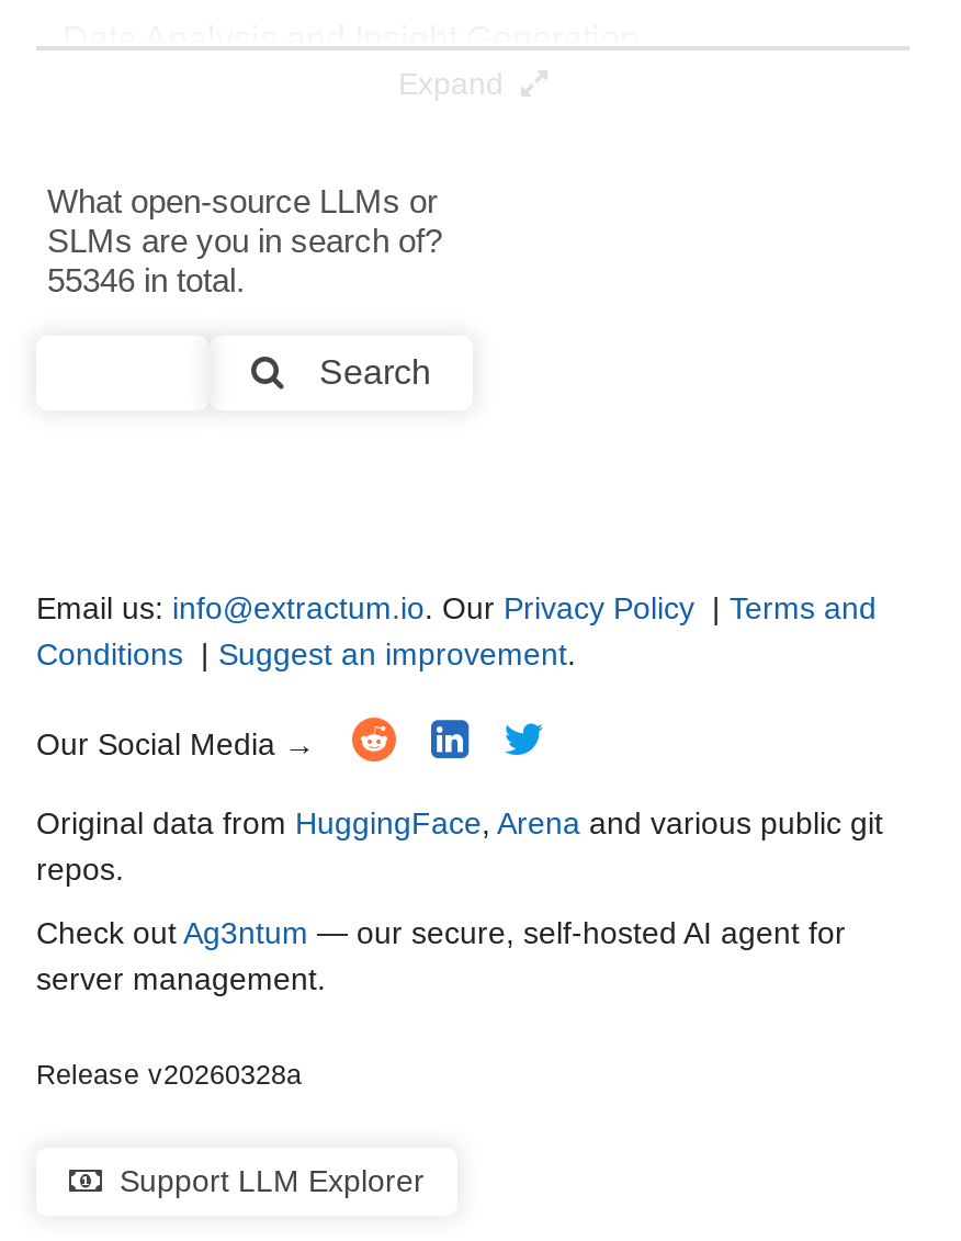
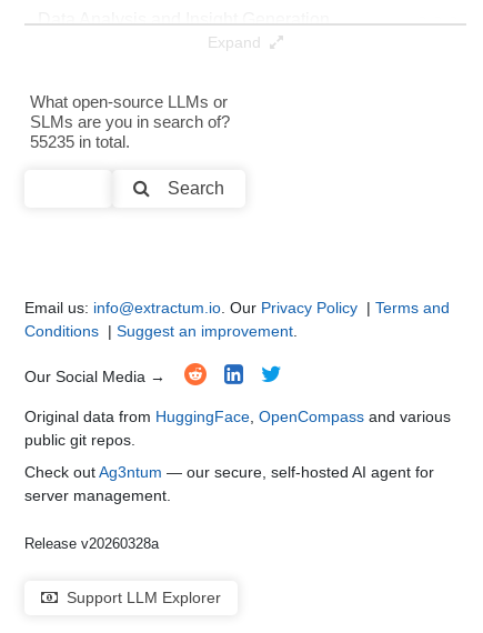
- 55346 in total.
+ 55235 in total.

- Original data from HuggingFace, Arena and various public git
- repos.
+ Original data from HuggingFace, OpenCompass and various
+ public git repos.
